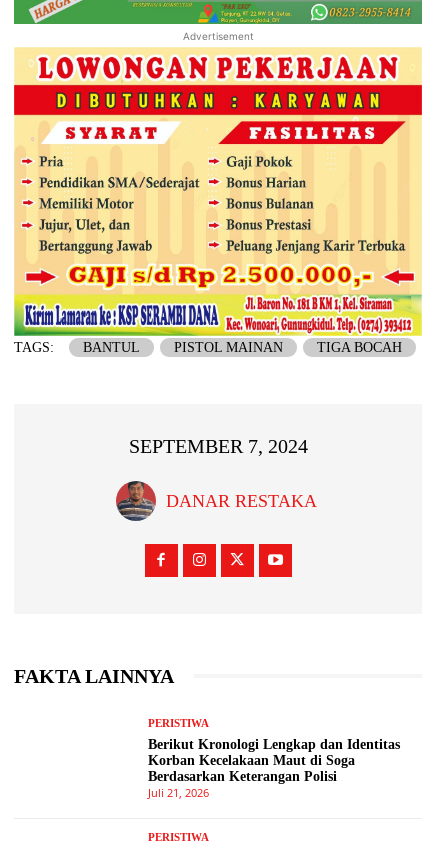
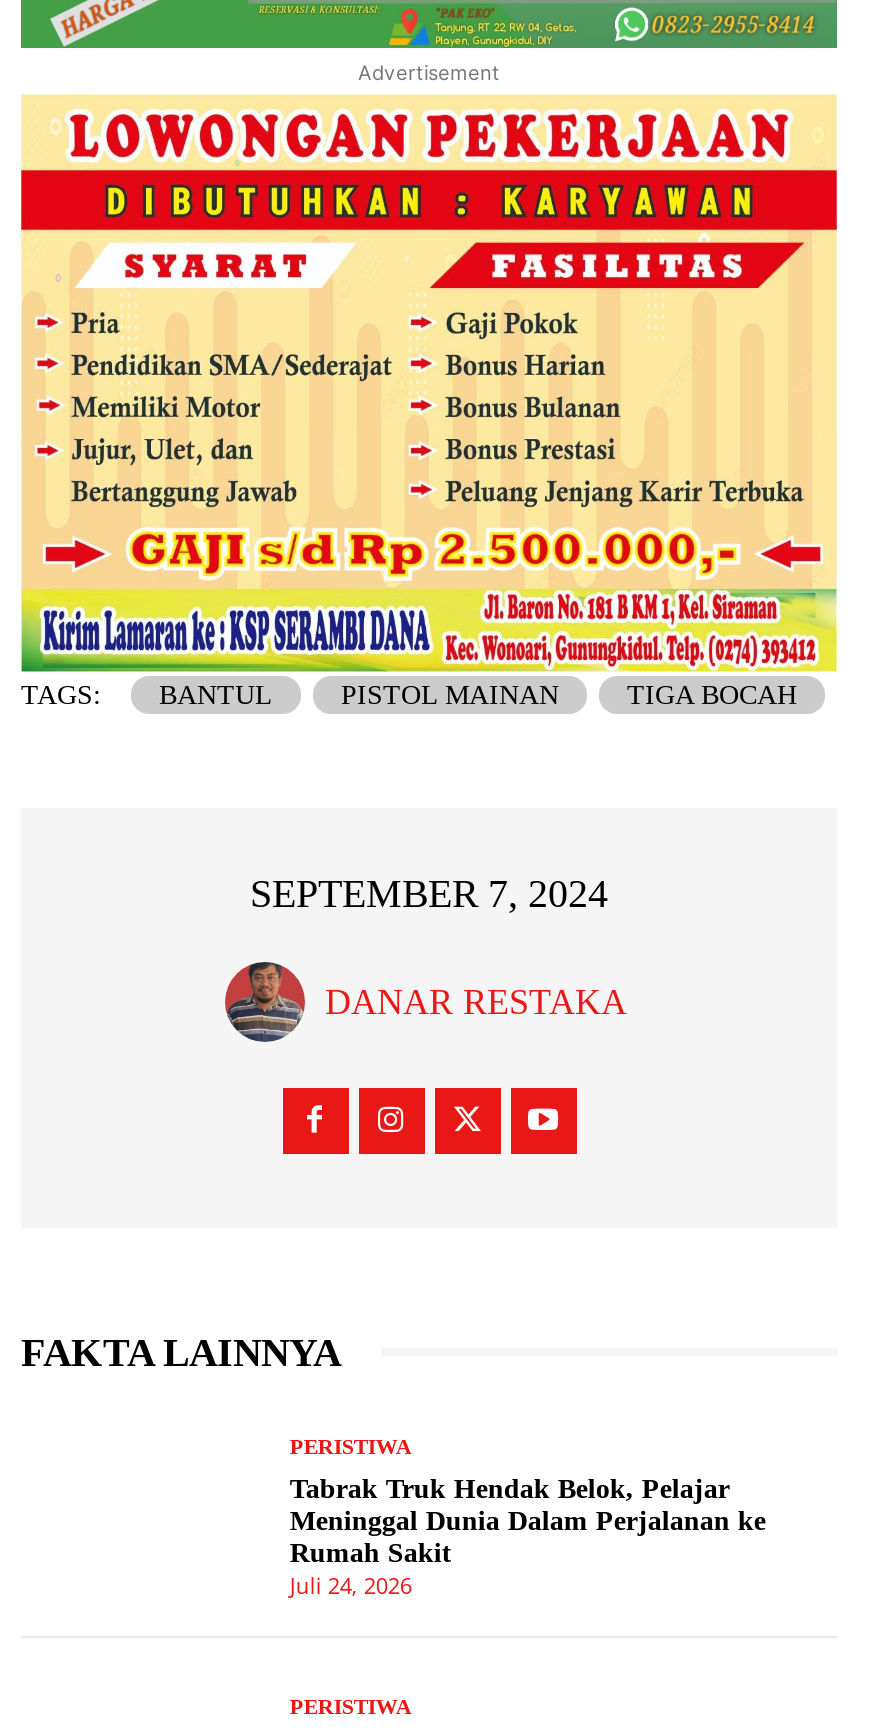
- Berikut Kronologi Lengkap dan Identitas
- Korban Kecelakaan Maut di Soga
- Berdasarkan Keterangan Polisi
- Juli 21, 2026
+ Tabrak Truk Hendak Belok, Pelajar
+ Meninggal Dunia Dalam Perjalanan ke
+ Rumah Sakit
+ Juli 24, 2026
